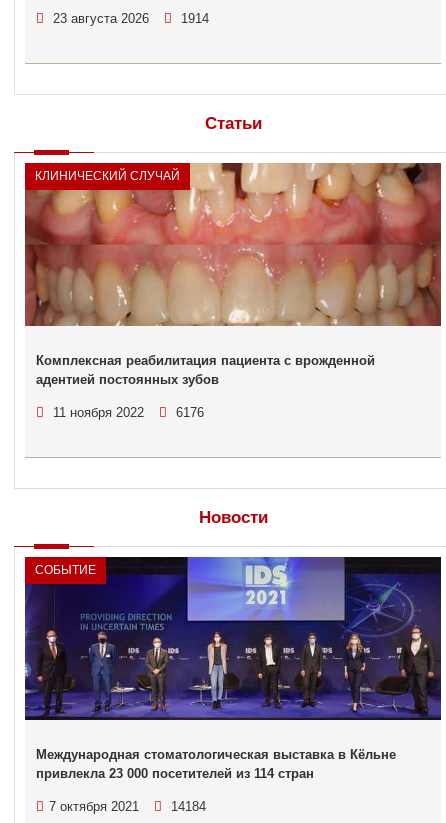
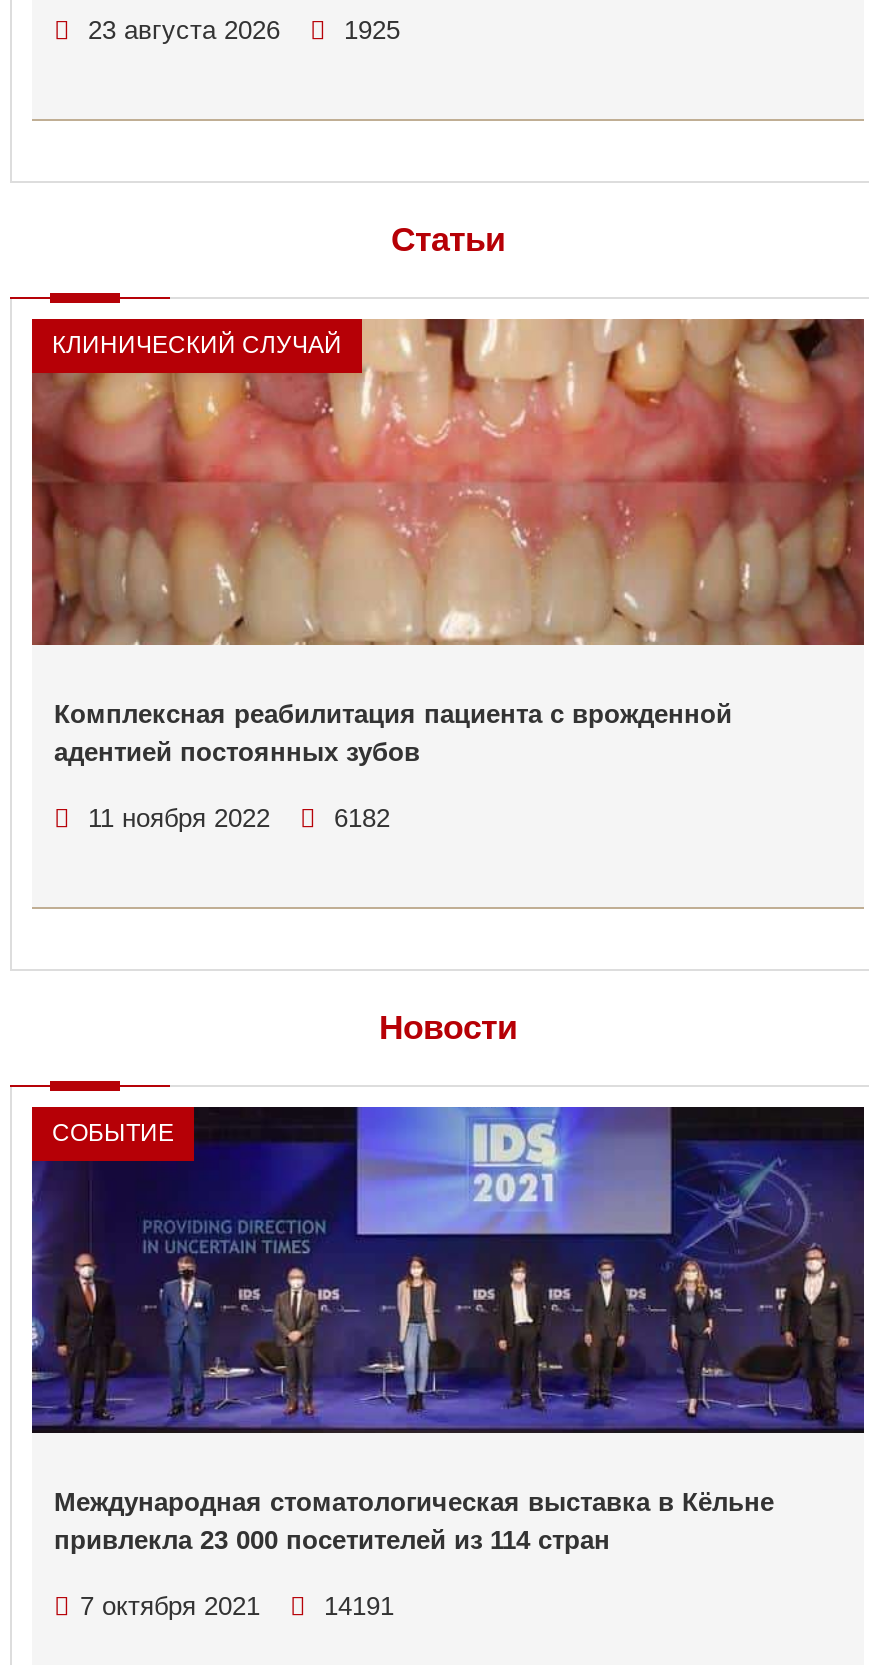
- 23 августа 2026 1914
+ 23 августа 2026 1925

- 11 ноября 2022 6176
+ 11 ноября 2022 6182

- 7 октября 2021 14184
+ 7 октября 2021 14191
